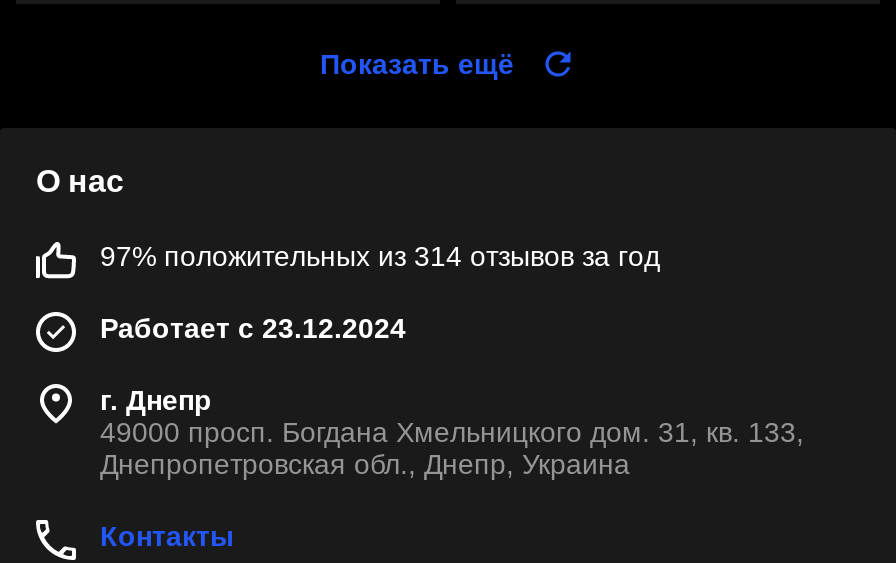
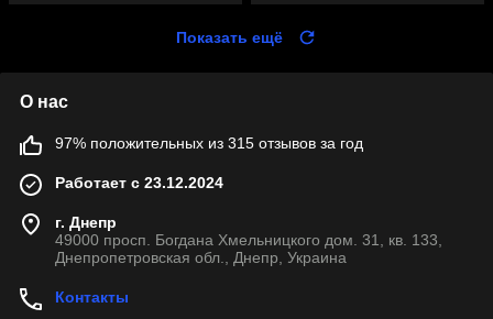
- 97% положительных из 314 отзывов за год
+ 97% положительных из 315 отзывов за год
